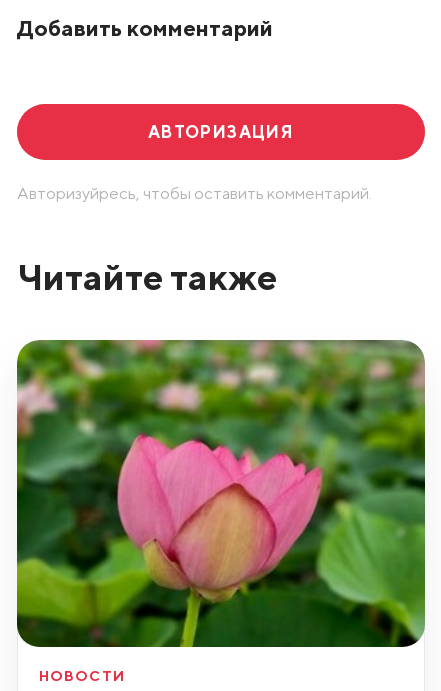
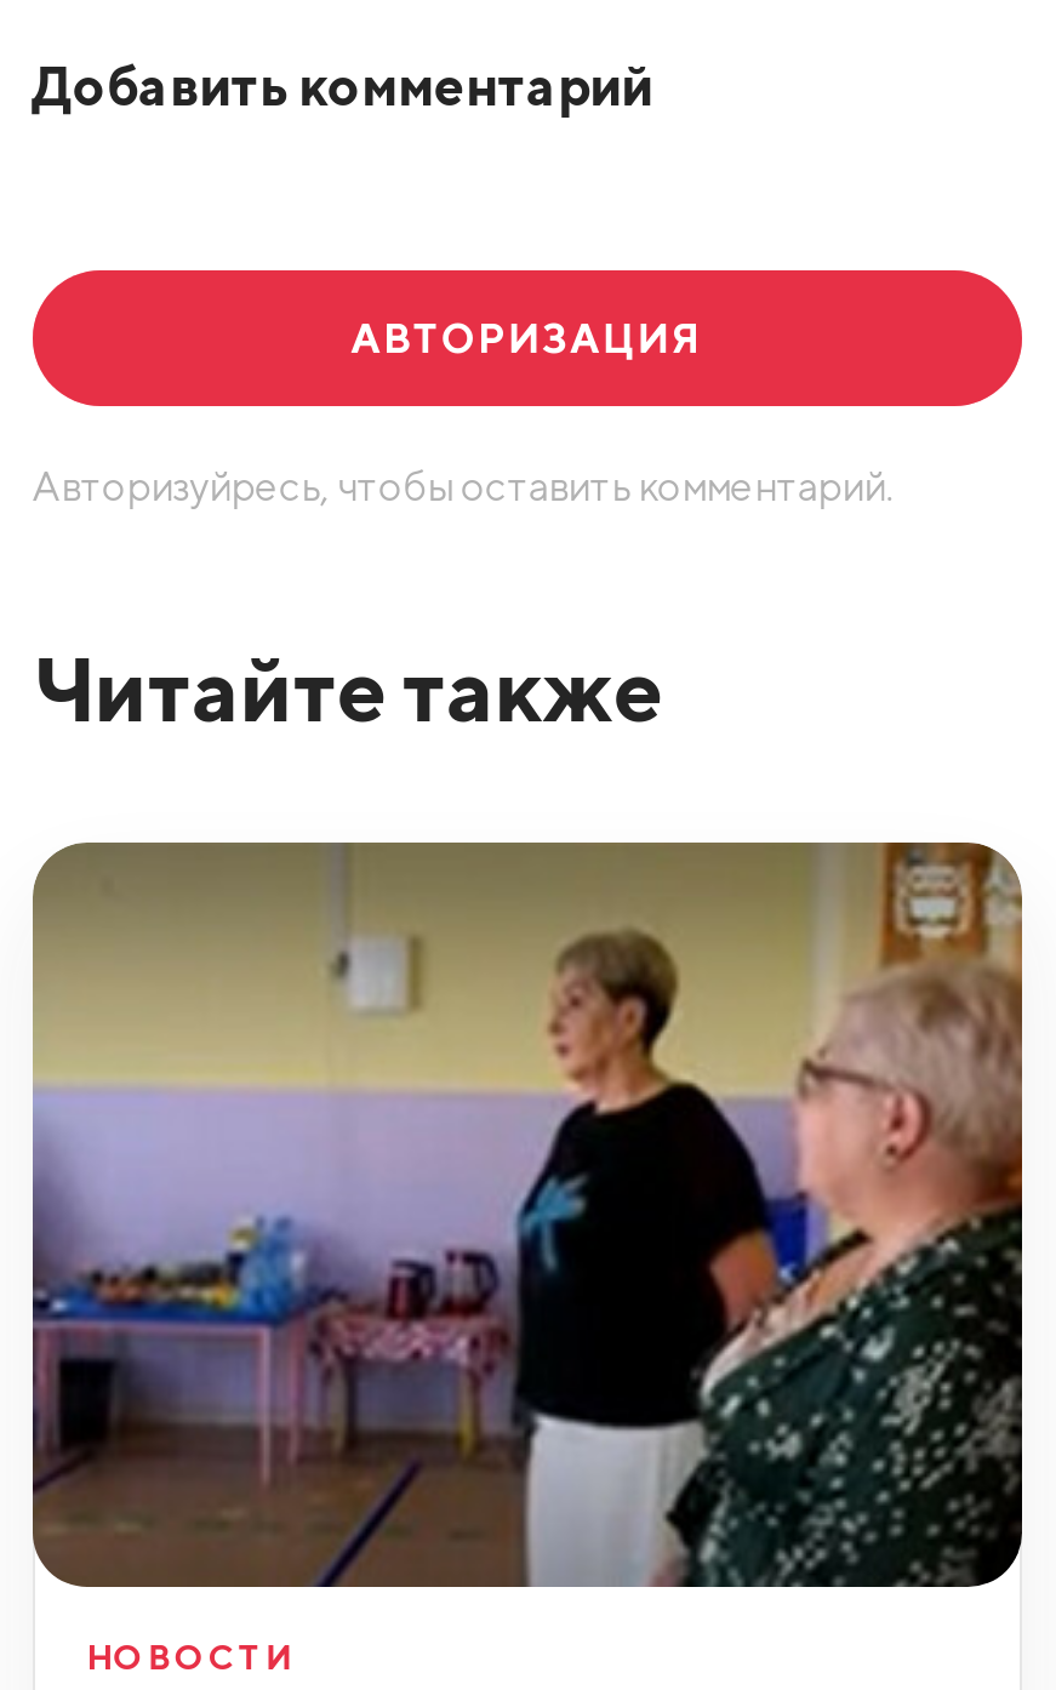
- [image]
+ [image]
